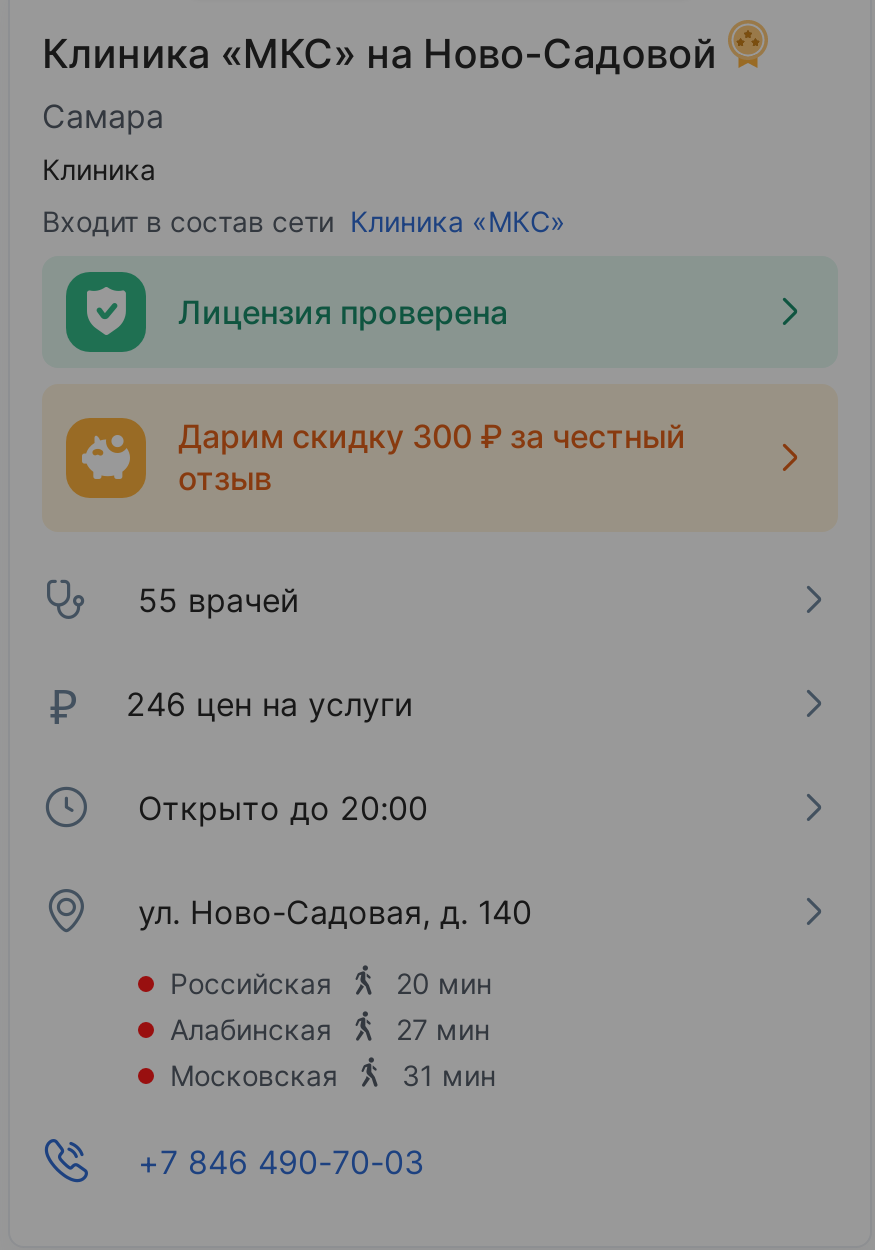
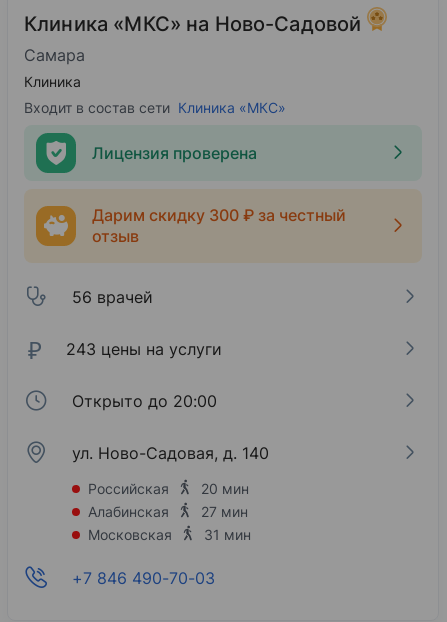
- 55 врачей
+ 56 врачей

- 246 цен на услуги
+ 243 цены на услуги
